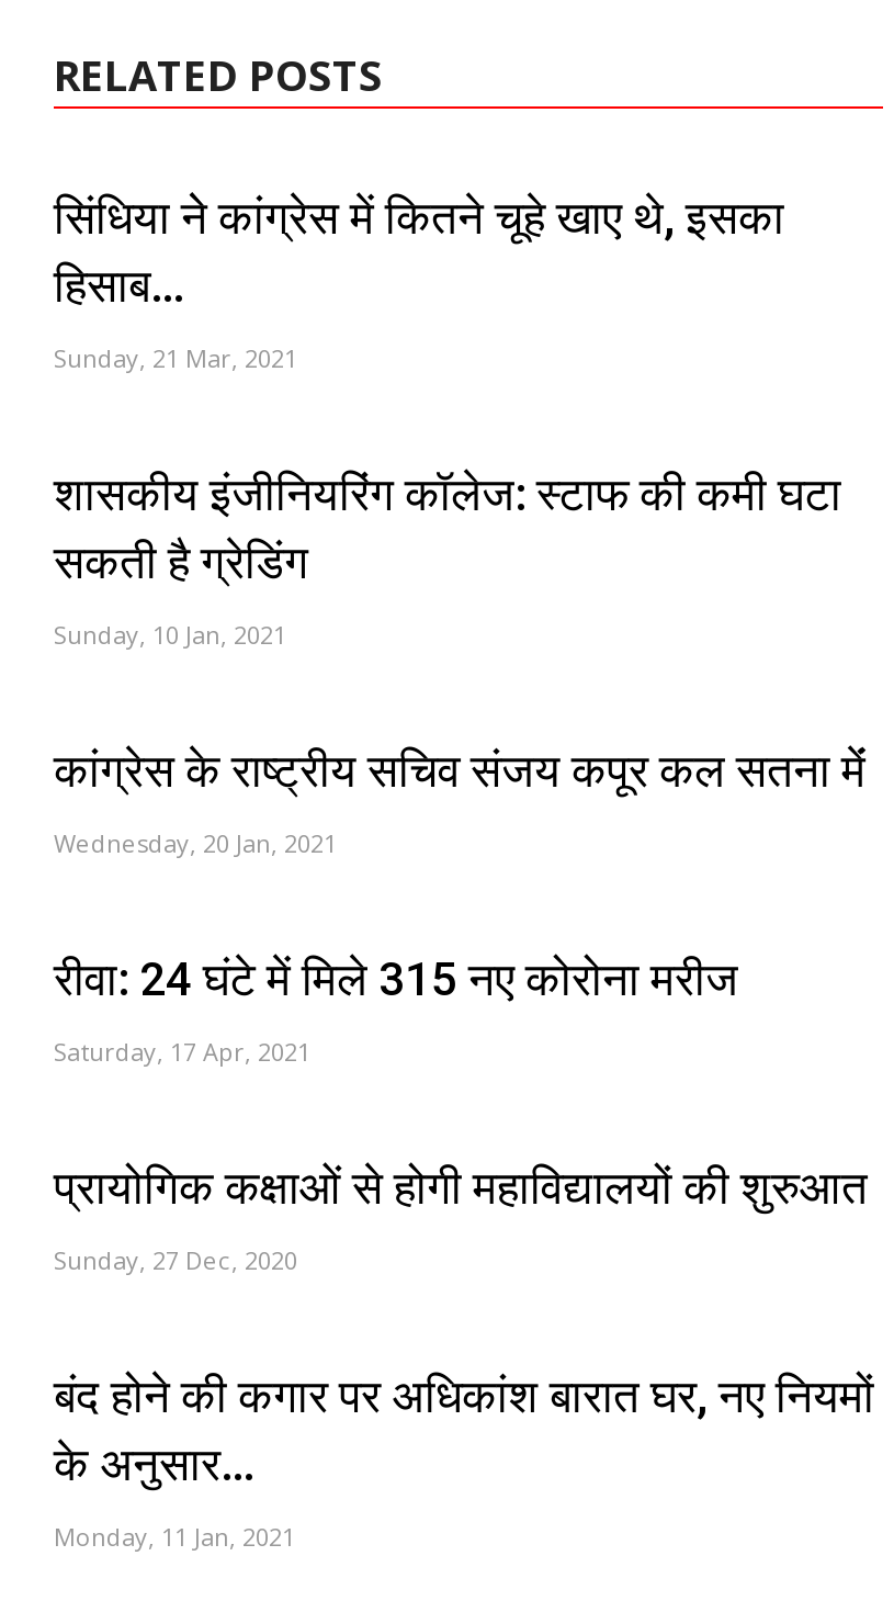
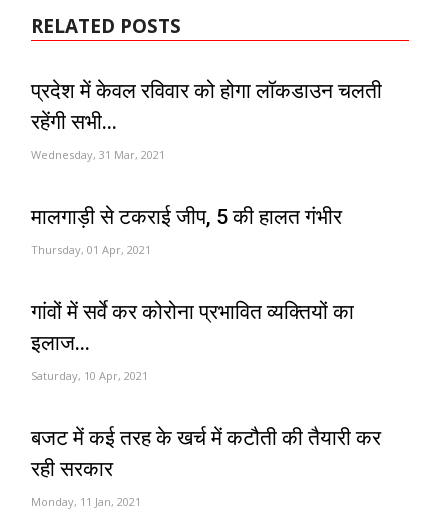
- सिंधिया नेे कांग्रेस में कितने चूहे खाए थे, इसका
- हिसाब...
- Sunday, 21 Mar, 2021
- शासकीय इंजीनियरिंग कॉलेज: स्टाफ की कमी घटा
- सकती है ग्रेडिंग
- Sunday, 10 Jan, 2021
- कांग्रेस के राष्ट्रीय सचिव संजय कपूर कल सतना मेंं
- Wednesday, 20 Jan, 2021
- रीवा: 24 घंटे में मिले 315 नए कोरोना मरीज
- Saturday, 17 Apr, 2021
- प्रायोगिक कक्षाओं से होगी महाविद्यालयों की शुरुआत
- Sunday, 27 Dec, 2020
- बंद होने की कगार पर अधिकांश बारात घर, नए नियमों
- के अनुसार...
+ प्रदेश में केवल रविवार को होगा लॉकडाउन चलती
+ रहेंगी सभी...
+ Wednesday, 31 Mar, 2021
+ मालगाड़ी से टकराई जीप, 5 की हालत गंभीर
+ Thursday, 01 Apr, 2021
+ गांवों में सर्वे कर कोरोना प्रभावित व्यक्तियों का
+ इलाज...
+ Saturday, 10 Apr, 2021
+ बजट में कई तरह के खर्च में कटौती की तैयारी कर
+ रही सरकार
